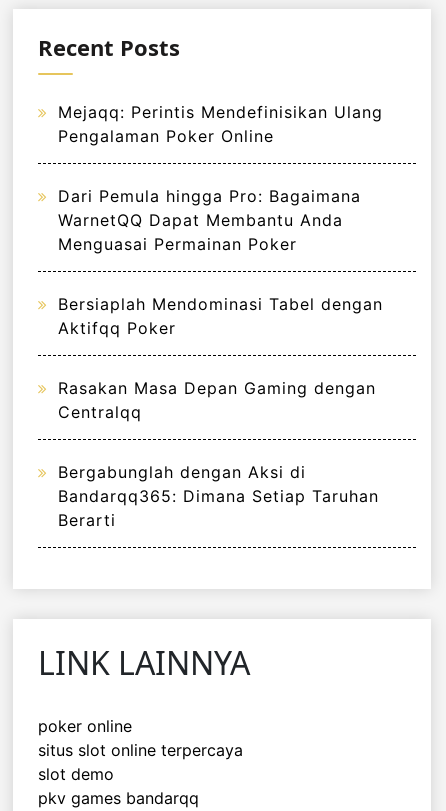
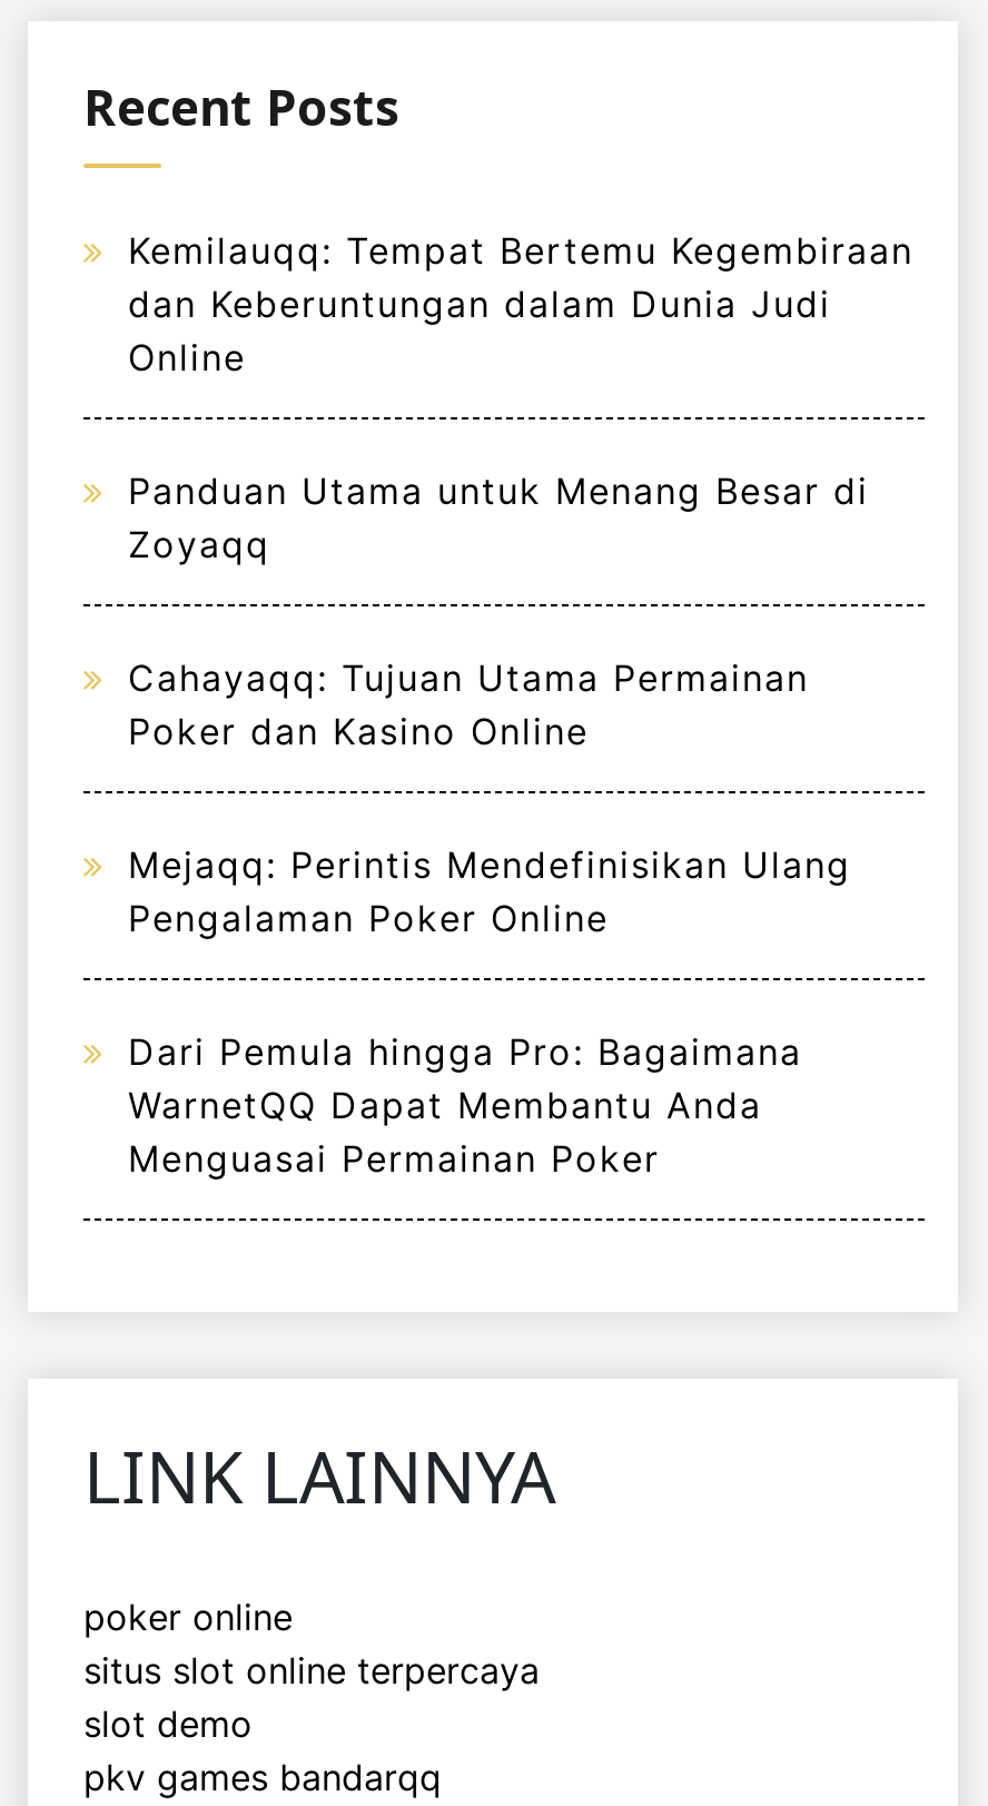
+ Kemilauqq: Tempat Bertemu Kegembiraan
+ dan Keberuntungan dalam Dunia Judi
+ Online
+ Panduan Utama untuk Menang Besar di
+ Zoyaqq
+ Cahayaqq: Tujuan Utama Permainan
+ Poker dan Kasino Online

moved down: Mejaqq: Perintis Mendefinisikan Ulang | Pengalaman Poker Online | Dari Pemula hingga Pro: Bagaimana | WarnetQQ Dapat Membantu Anda | Menguasai Permainan Poker

- Bersiaplah Mendominasi Tabel dengan
- Aktifqq Poker
- Rasakan Masa Depan Gaming dengan
- Centralqq
- Bergabunglah dengan Aksi di
- Bandarqq365: Dimana Setiap Taruhan
- Berarti
